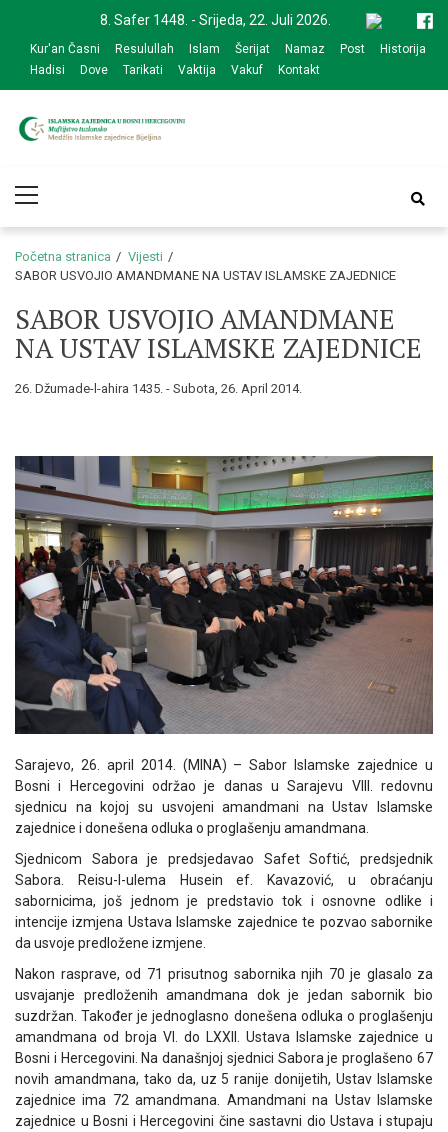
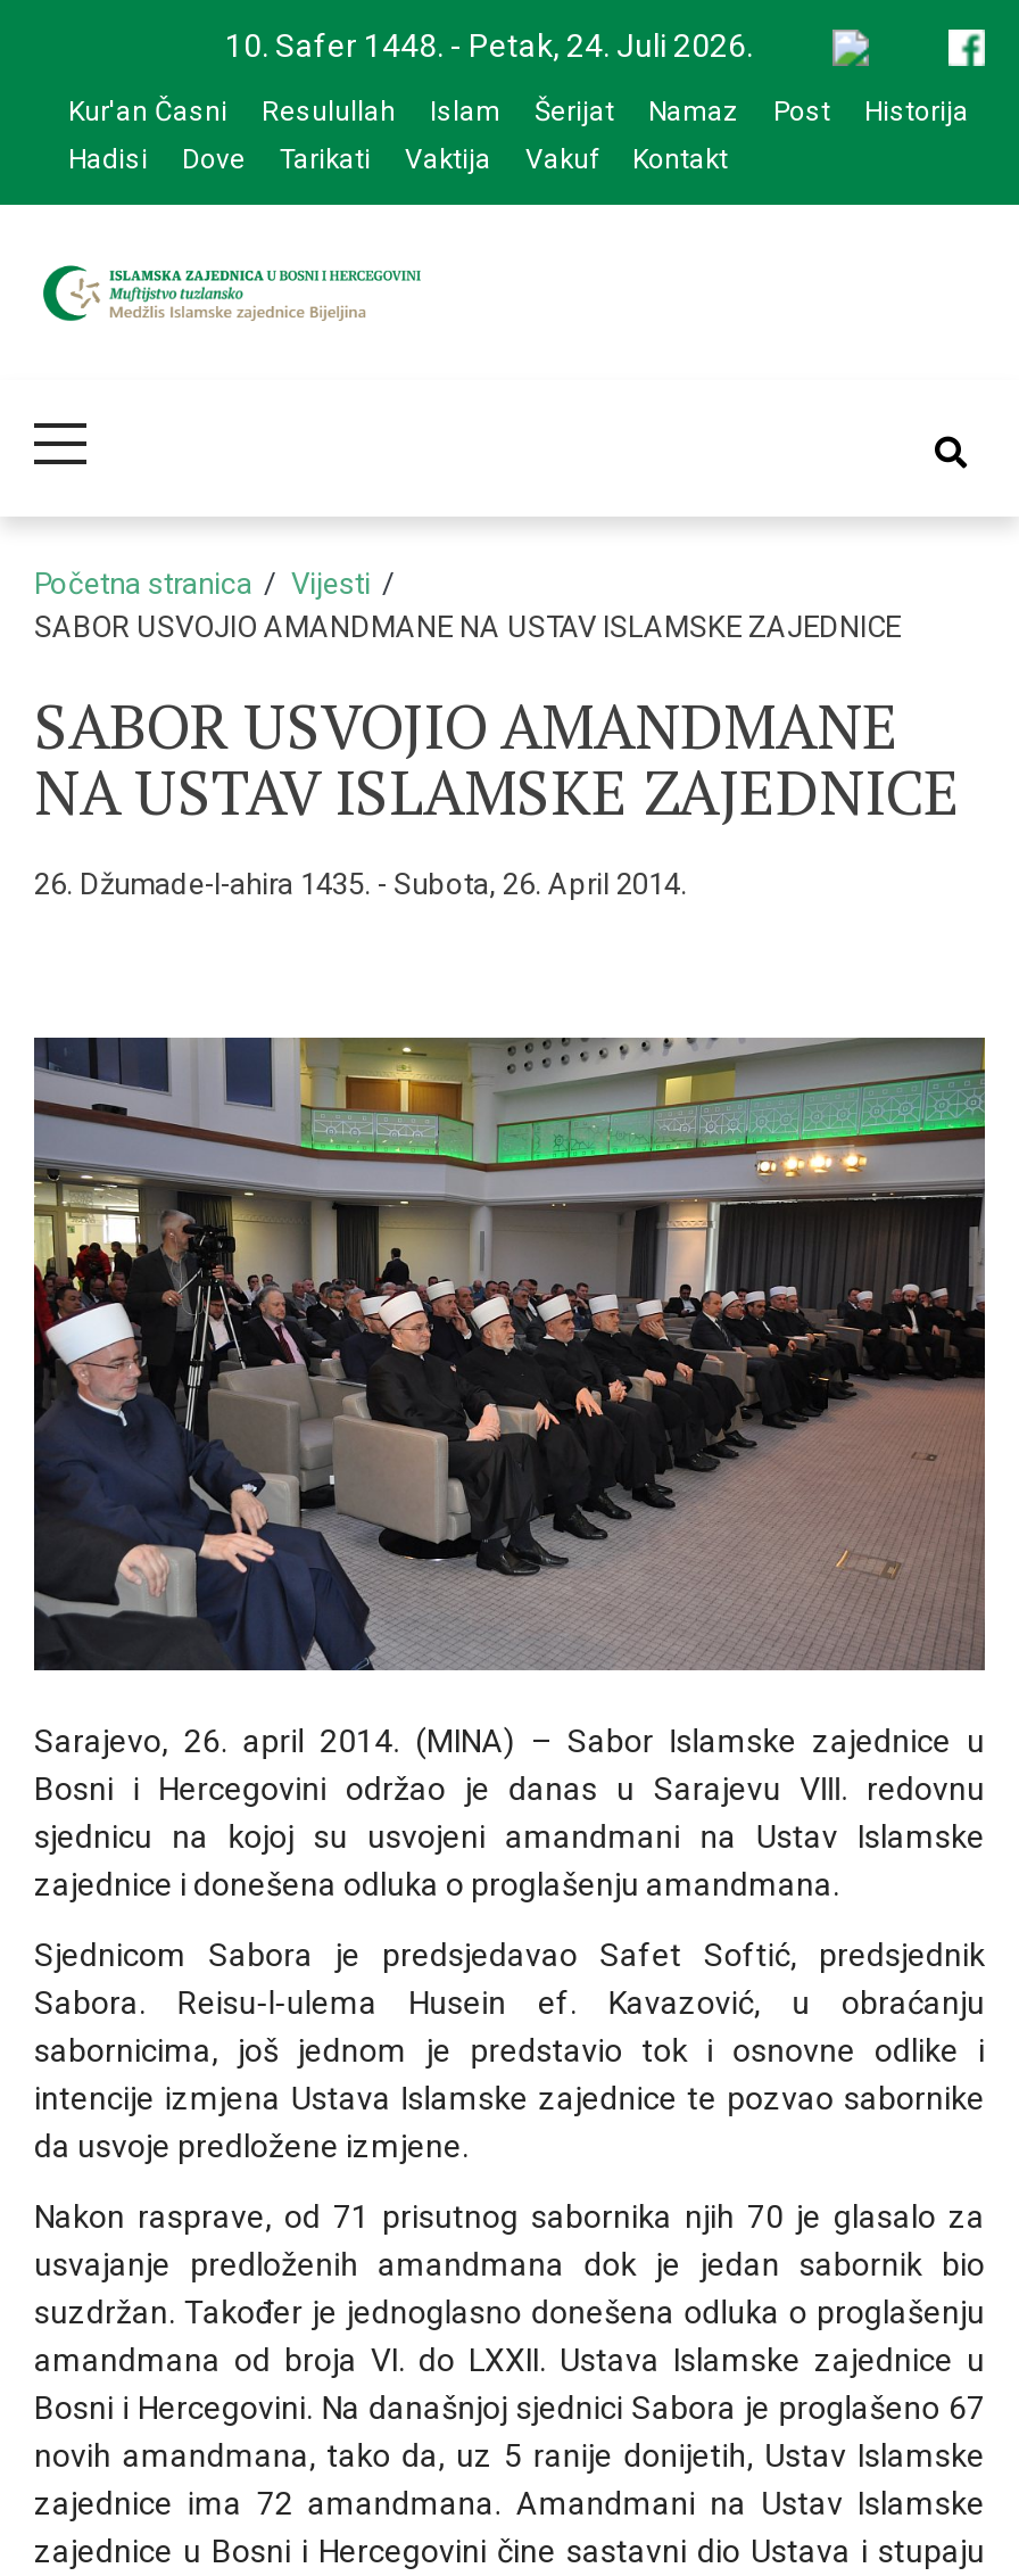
- 8. Safer 1448. - Srijeda, 22. Juli 2026.
+ 10. Safer 1448. - Petak, 24. Juli 2026.
